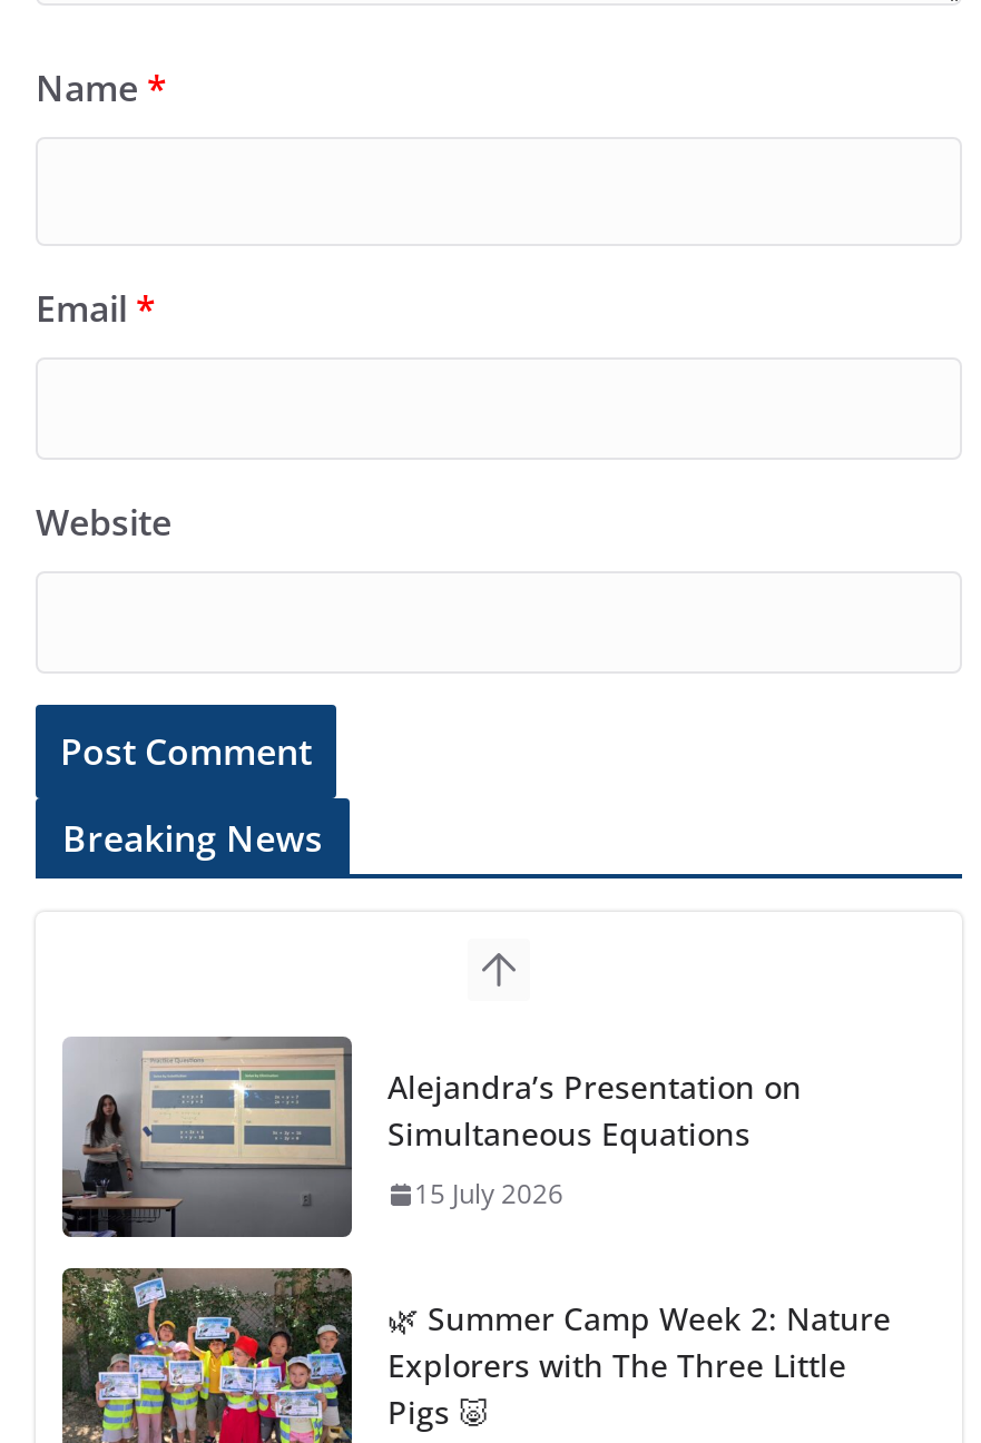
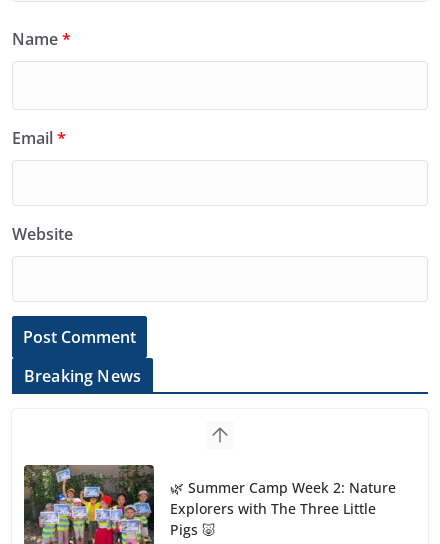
- [image]
- Alejandra’s Presentation on
- Simultaneous Equations
- 15 July 2026
